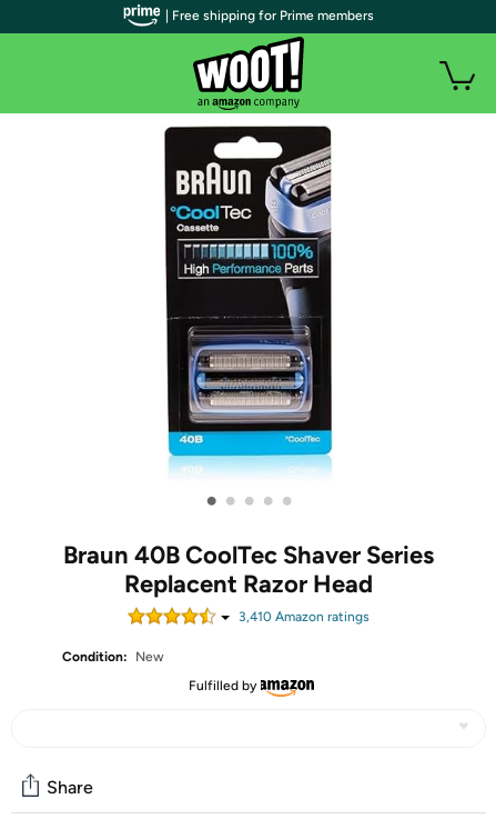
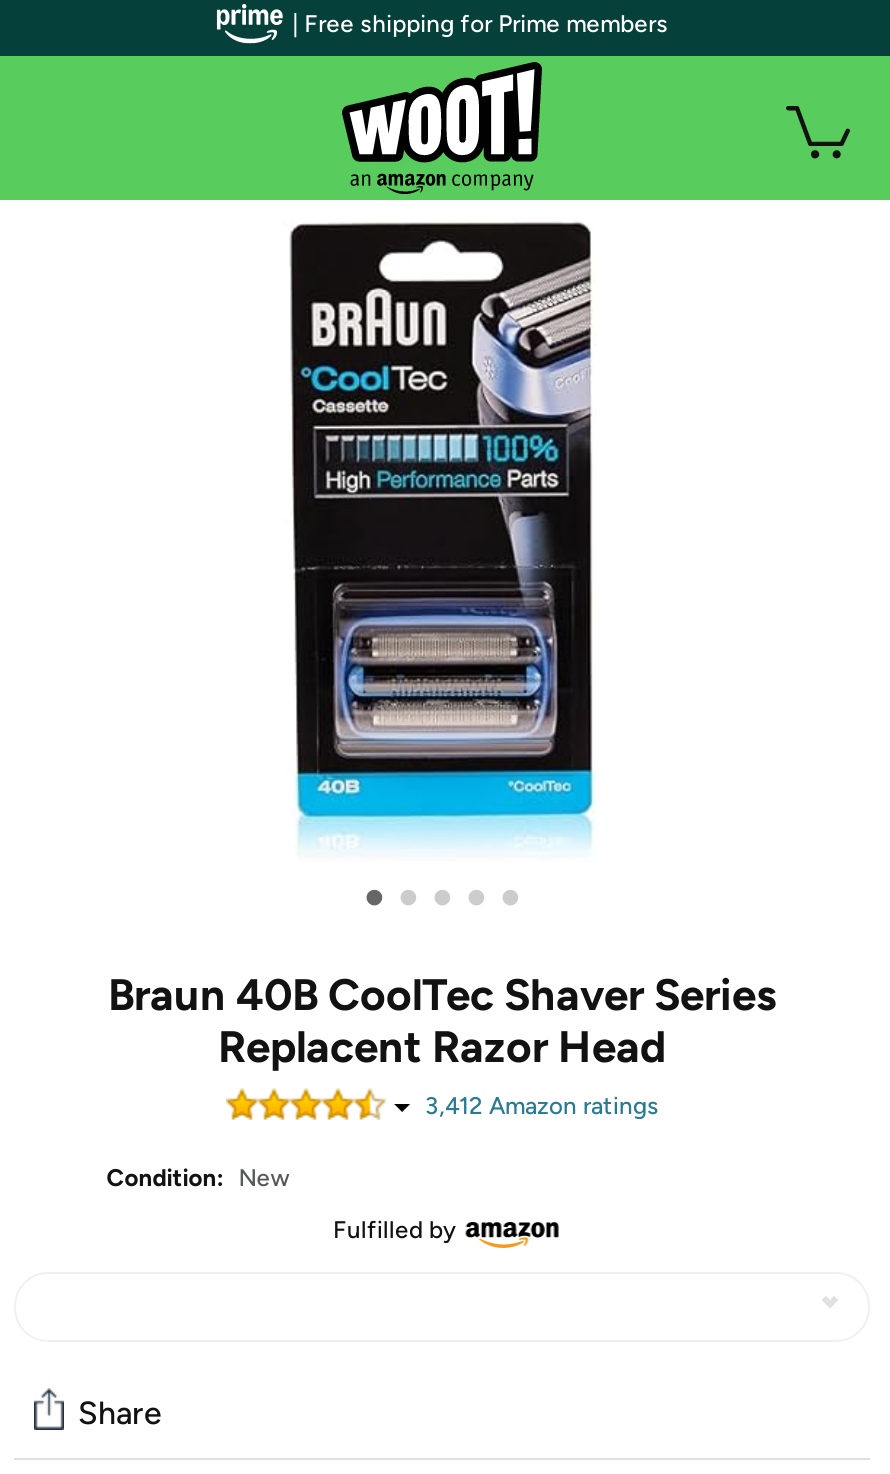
- 3,410 Amazon ratings
+ 3,412 Amazon ratings
